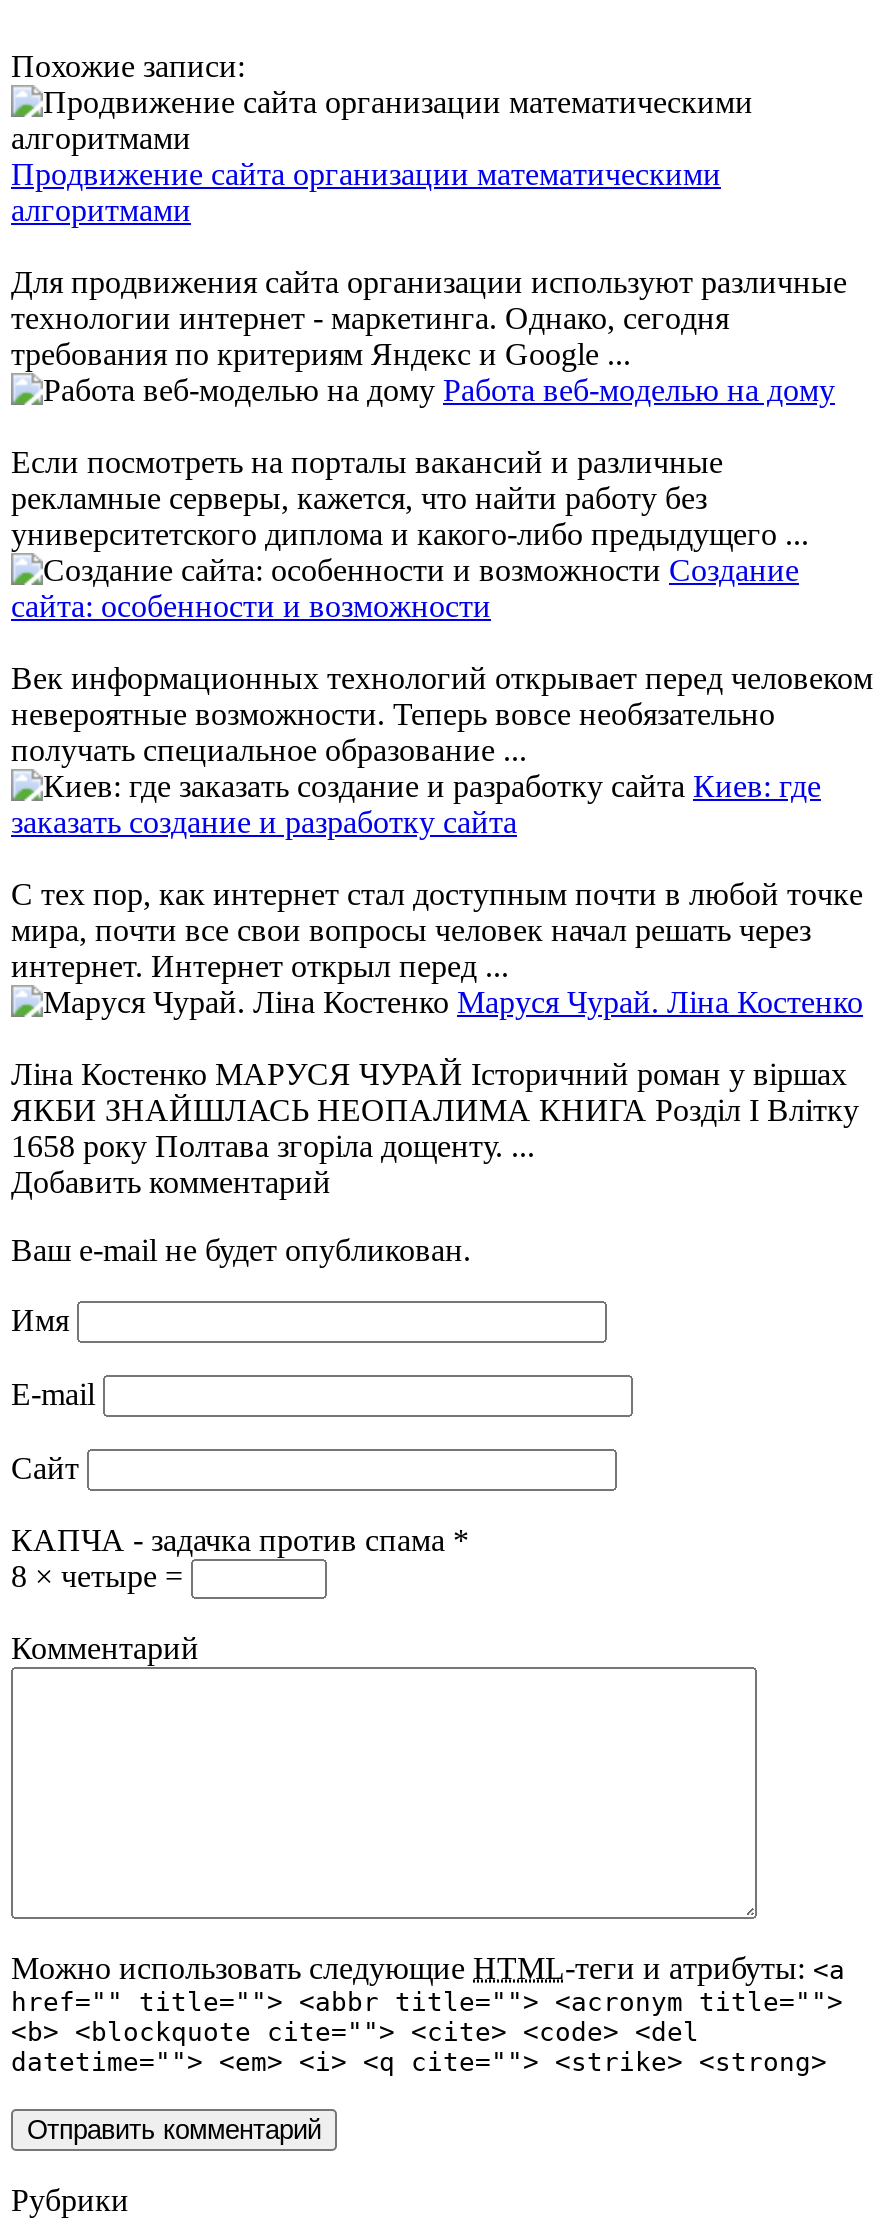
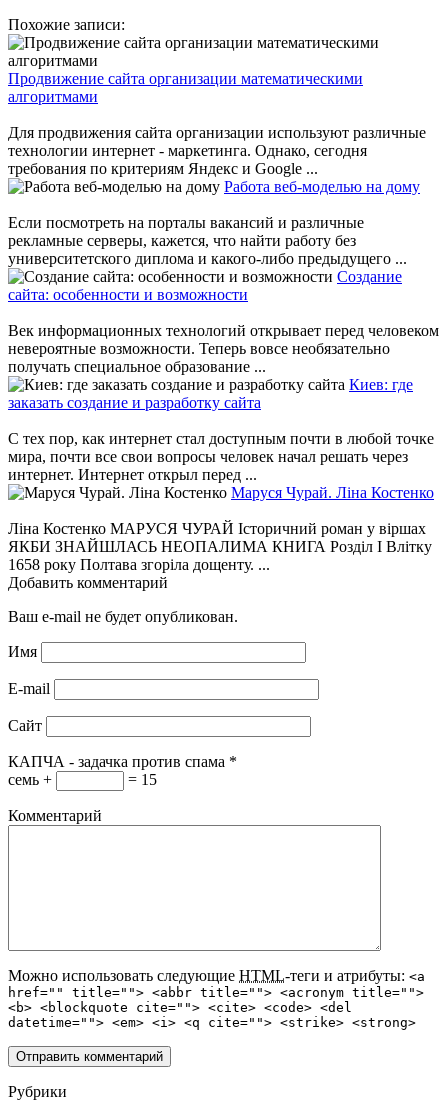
- 8 × четыре =
+ семь +
+ = 15
